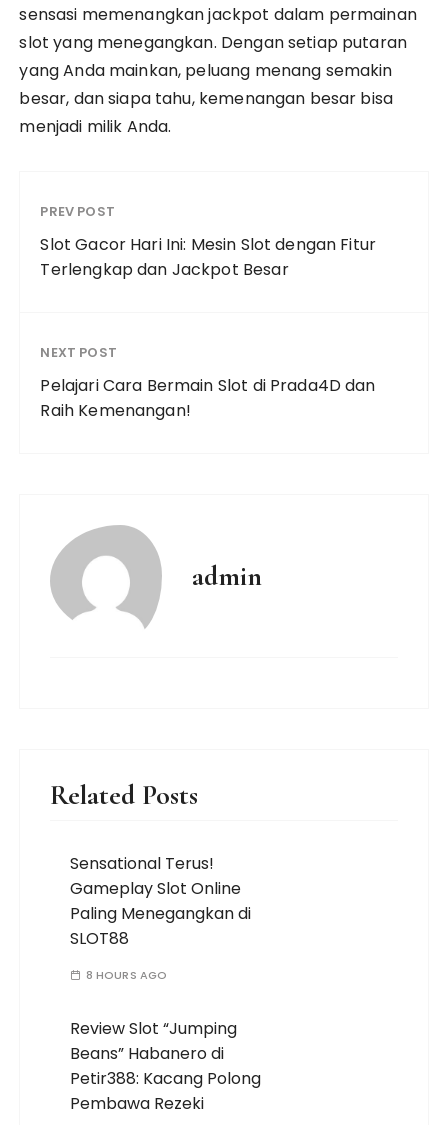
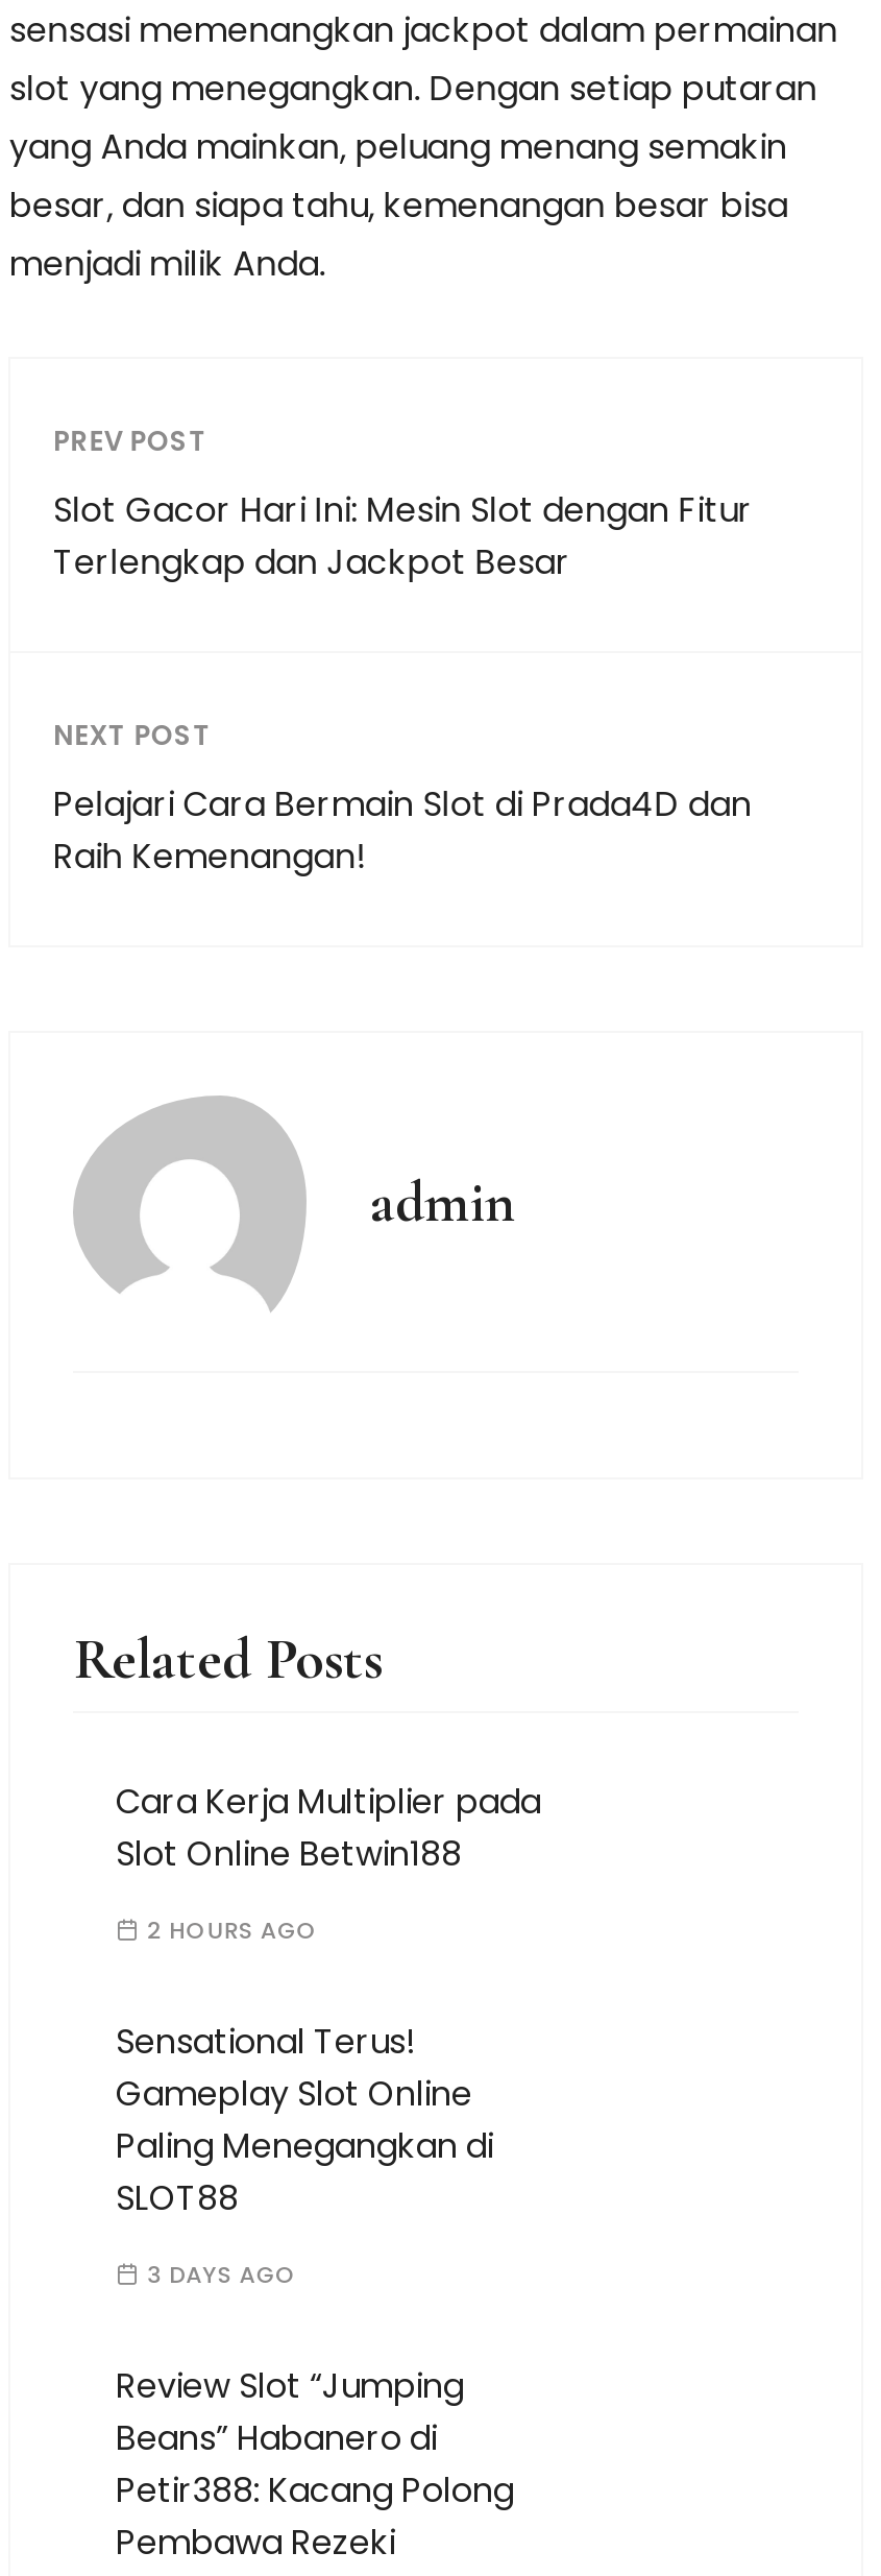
+ Cara Kerja Multiplier pada
+ Slot Online Betwin188
+ 2 HOURS AGO

- 8 HOURS AGO
+ 3 DAYS AGO
